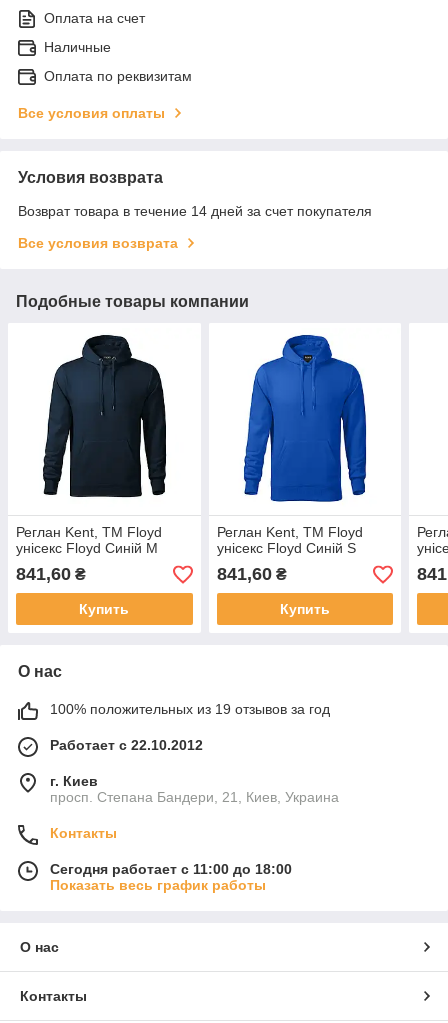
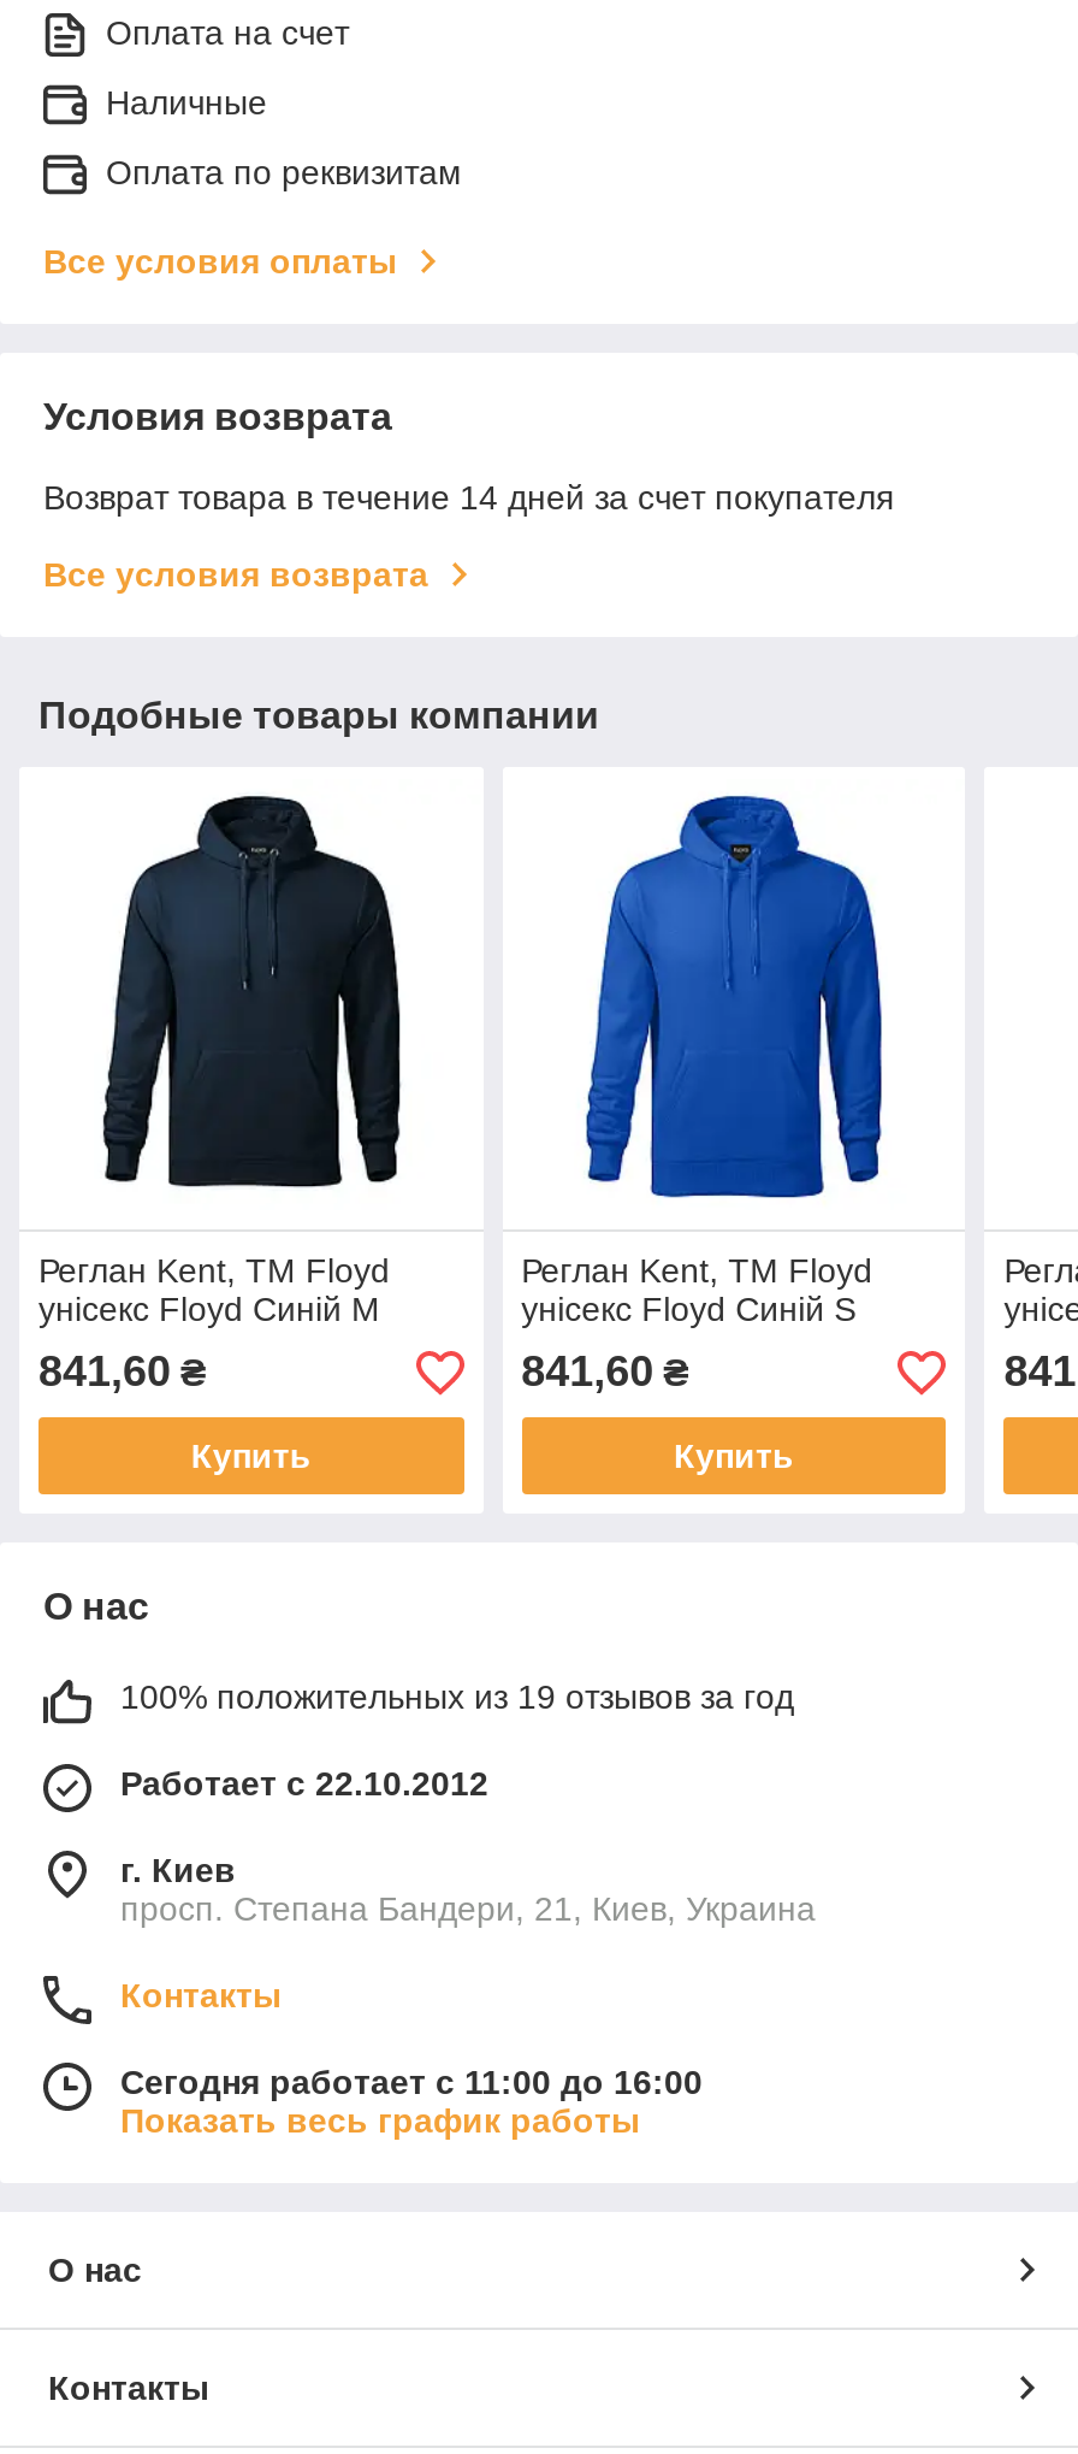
- Сегодня работает с 11:00 до 18:00
+ Сегодня работает с 11:00 до 16:00
